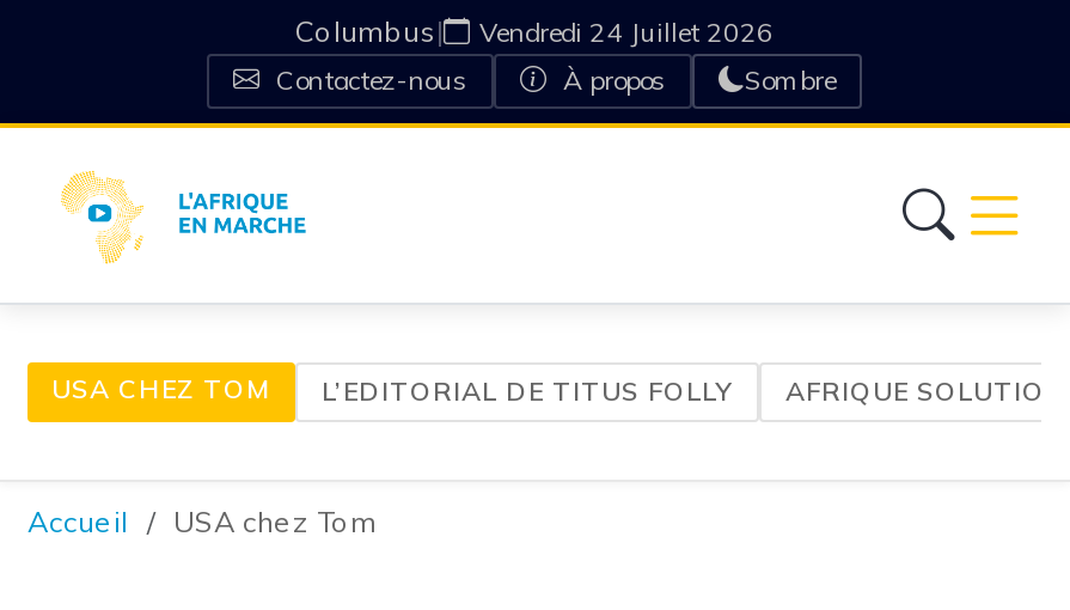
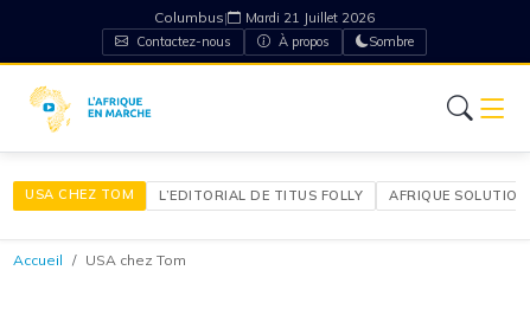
- Vendredi 24 Juillet 2026
+ Mardi 21 Juillet 2026
